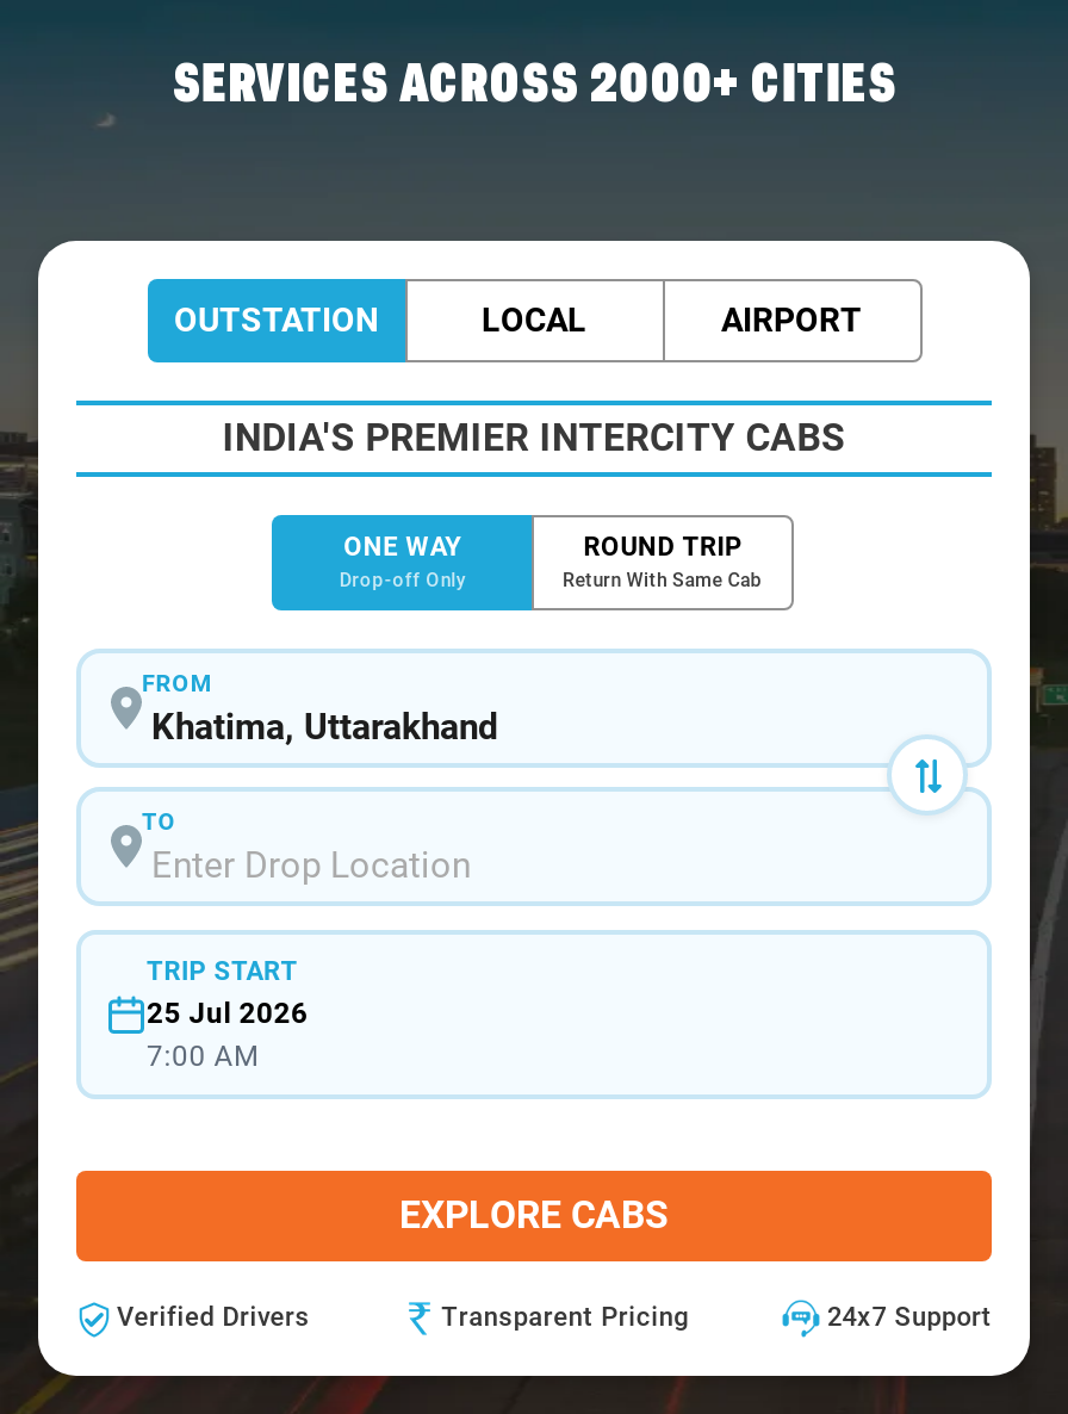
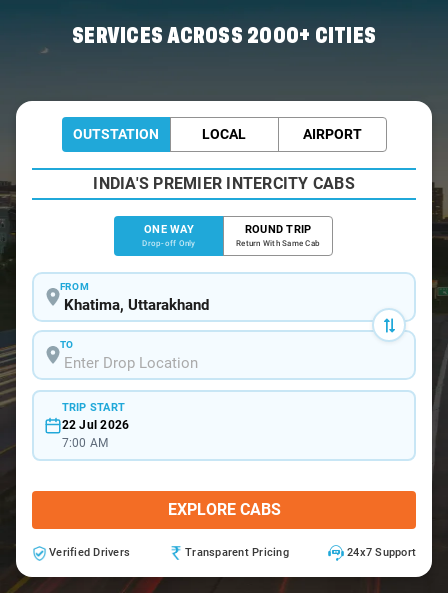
- 25 Jul 2026
+ 22 Jul 2026
